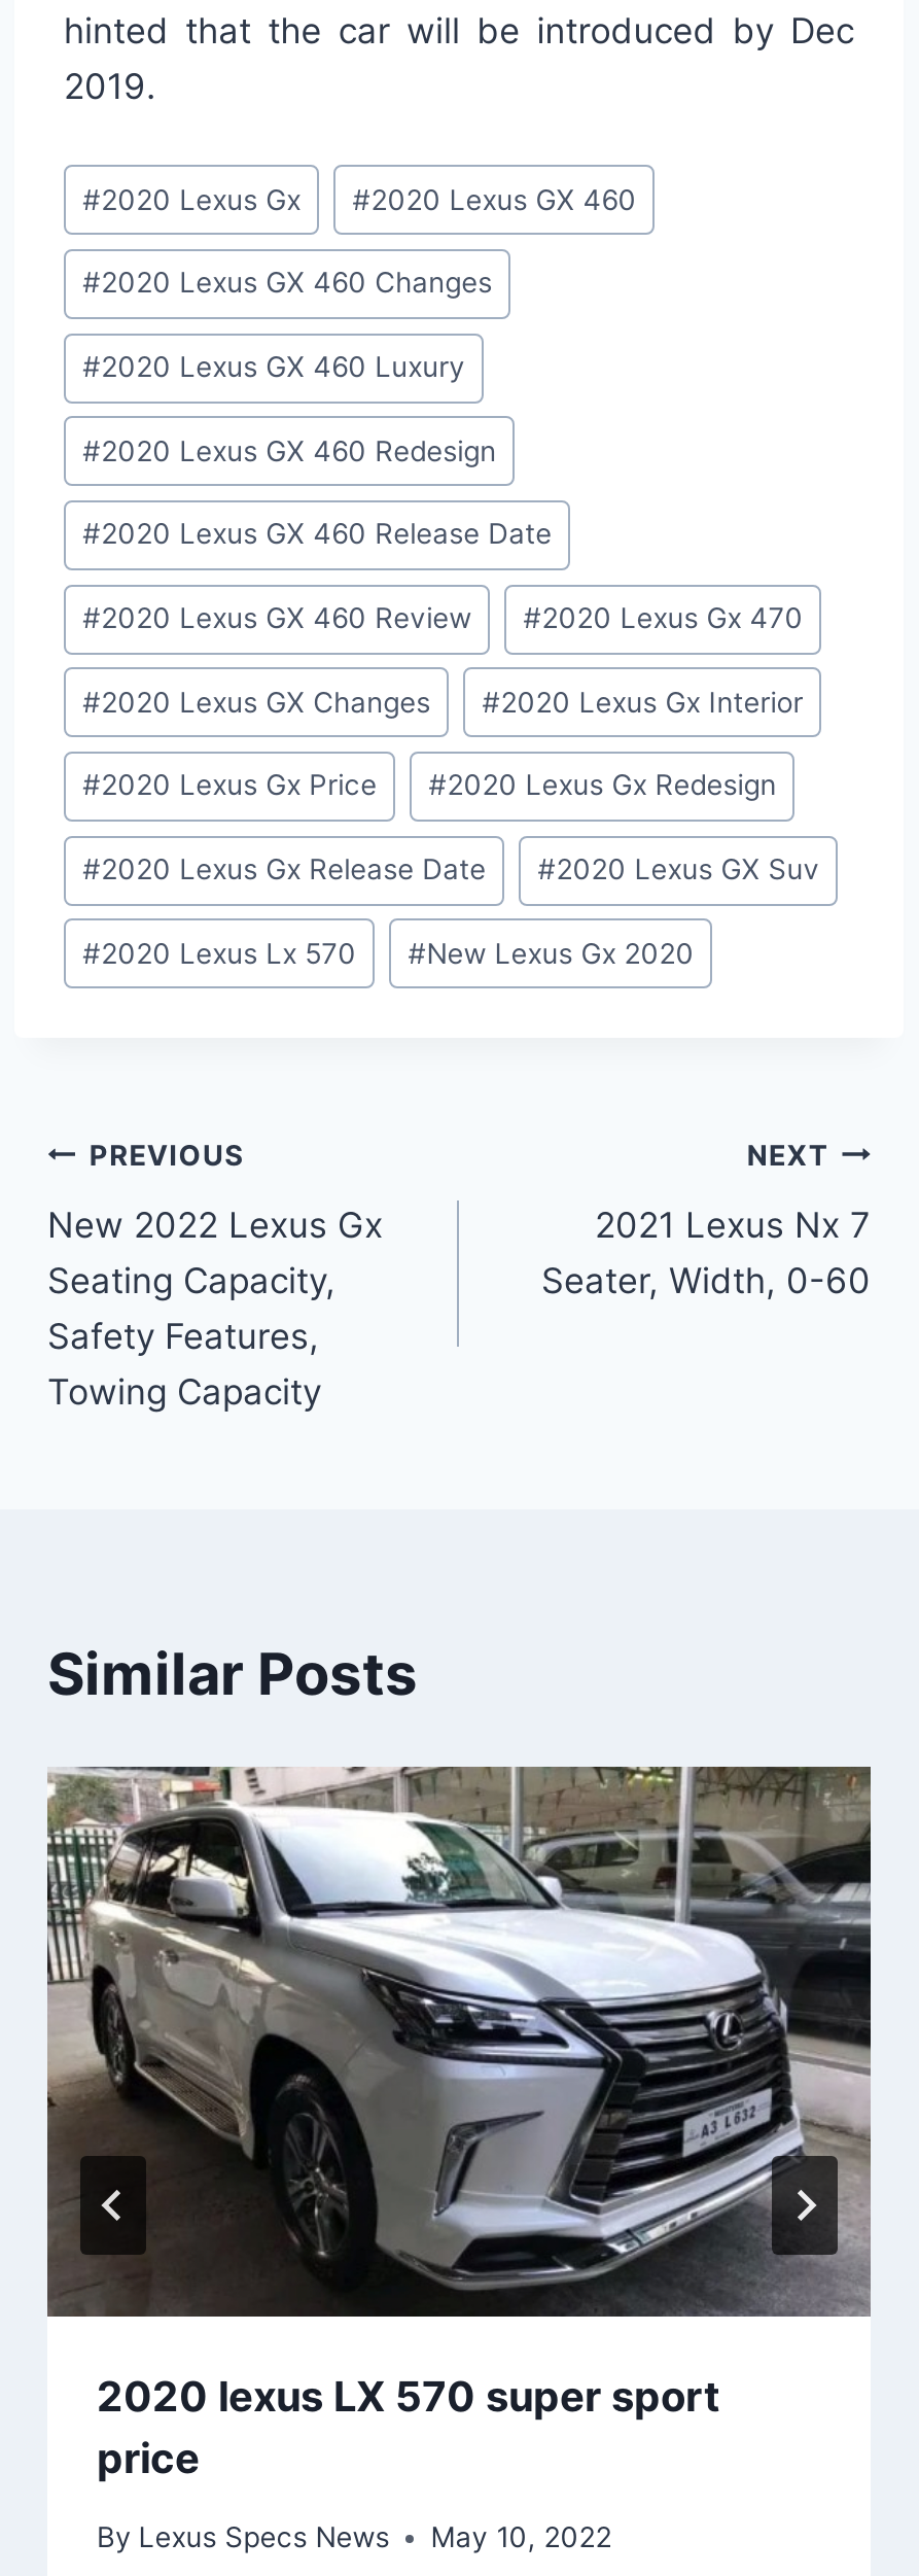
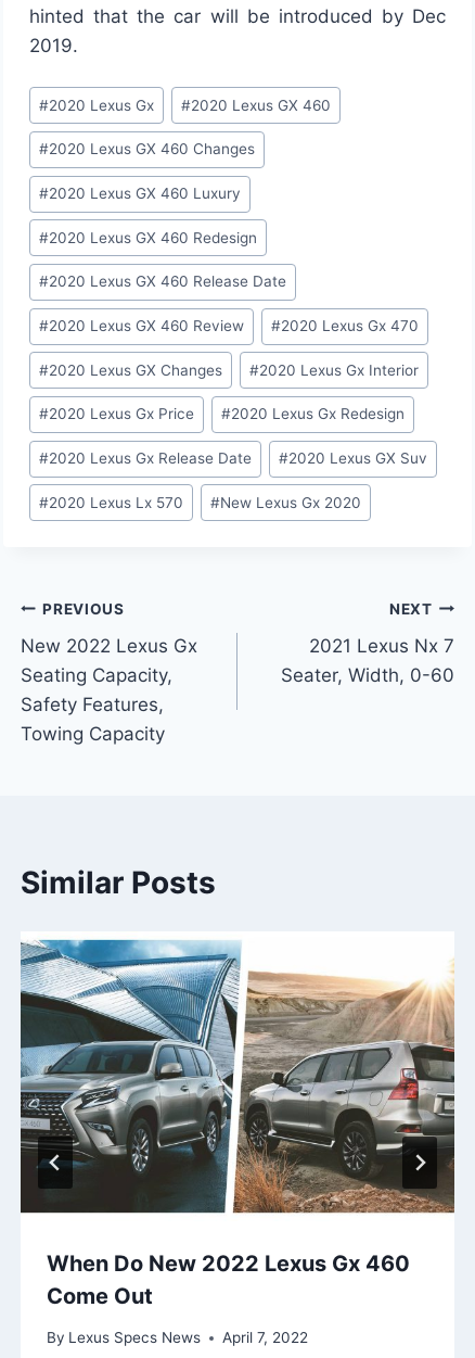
- [image]
- 2020 lexus LX 570 super sport
- price
+ [image]
+ When Do New 2022 Lexus Gx 460
+ Come Out

- By Lexus Specs News May 10, 2022
+ By Lexus Specs News April 7, 2022
